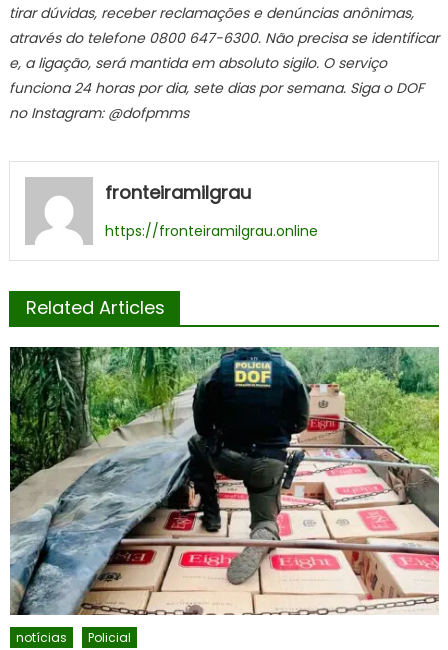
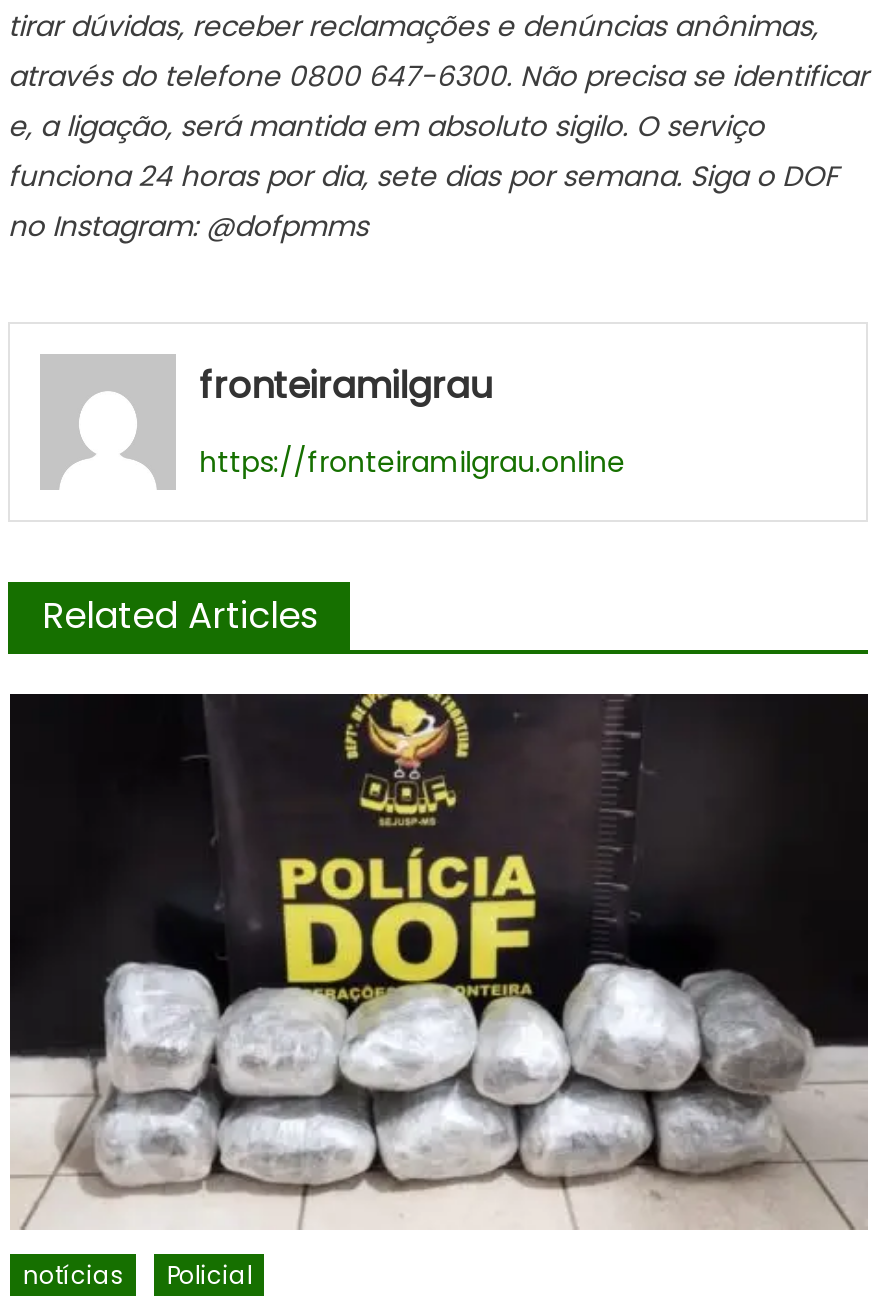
- [image]
+ [image]
